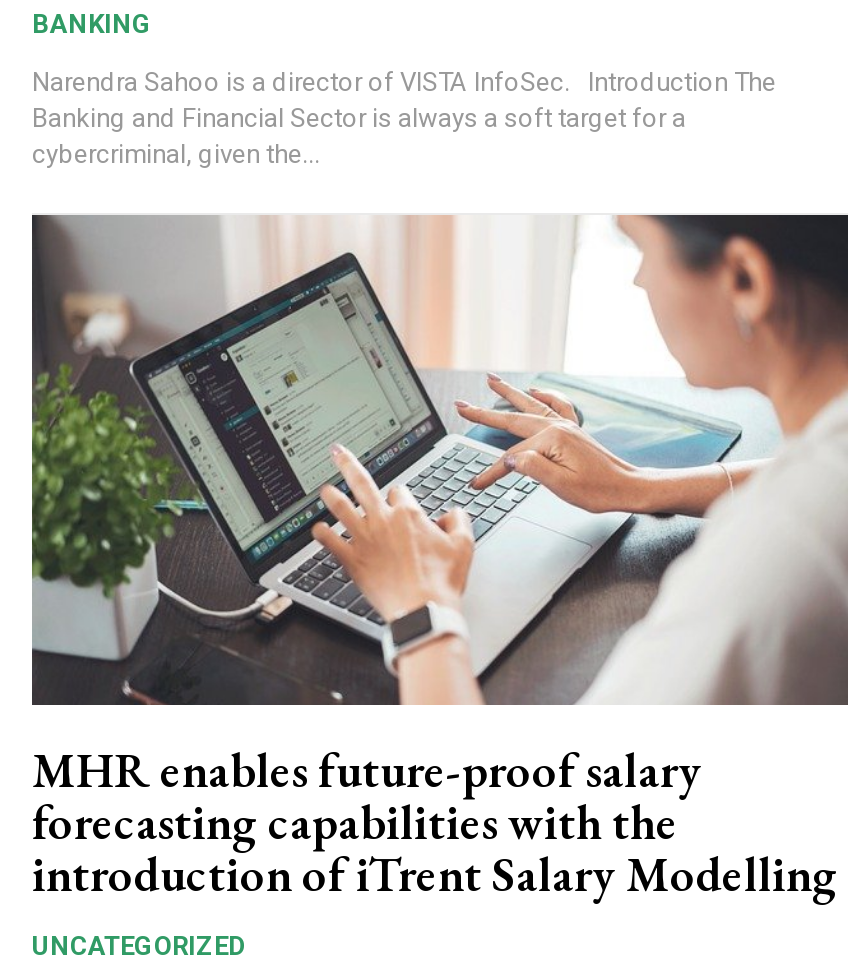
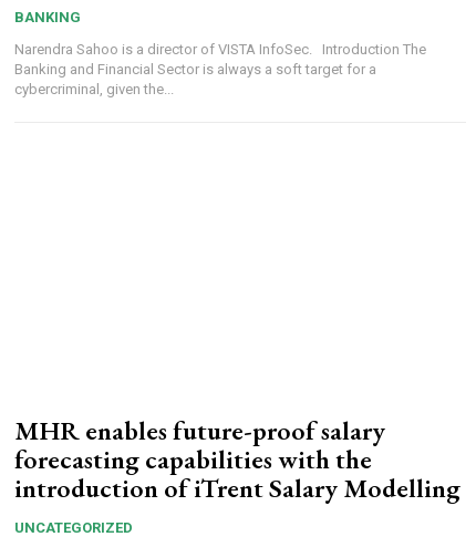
- [image]
